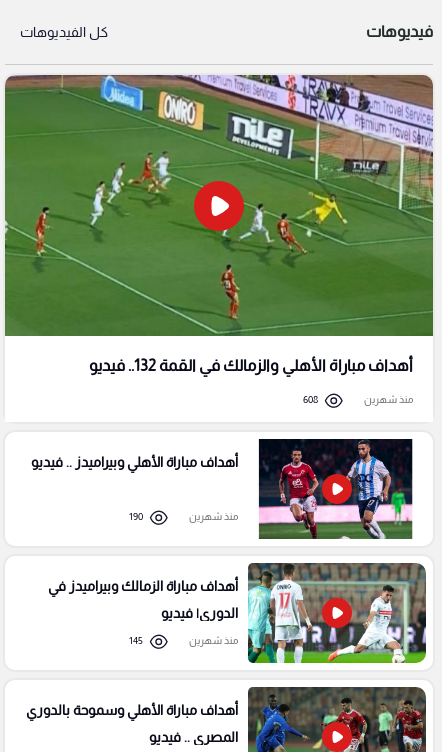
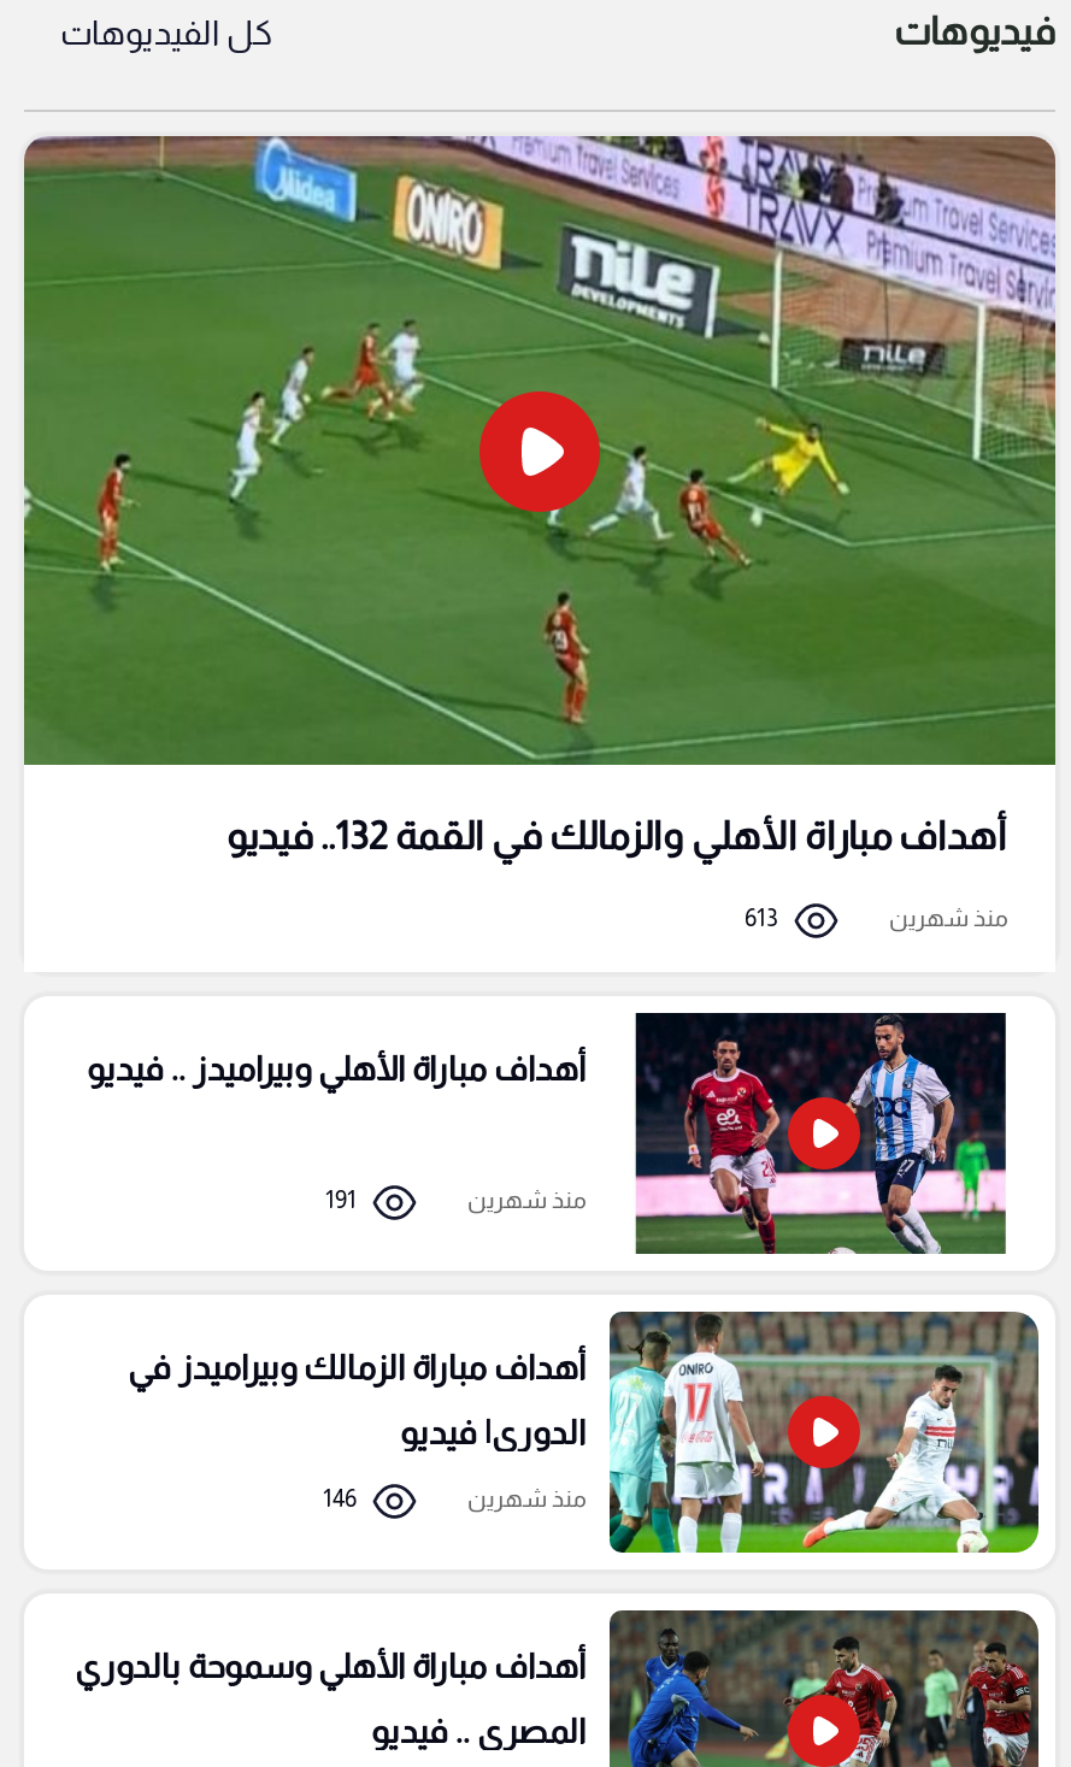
- 608
+ 613

- 190
+ 191

- 145
+ 146
